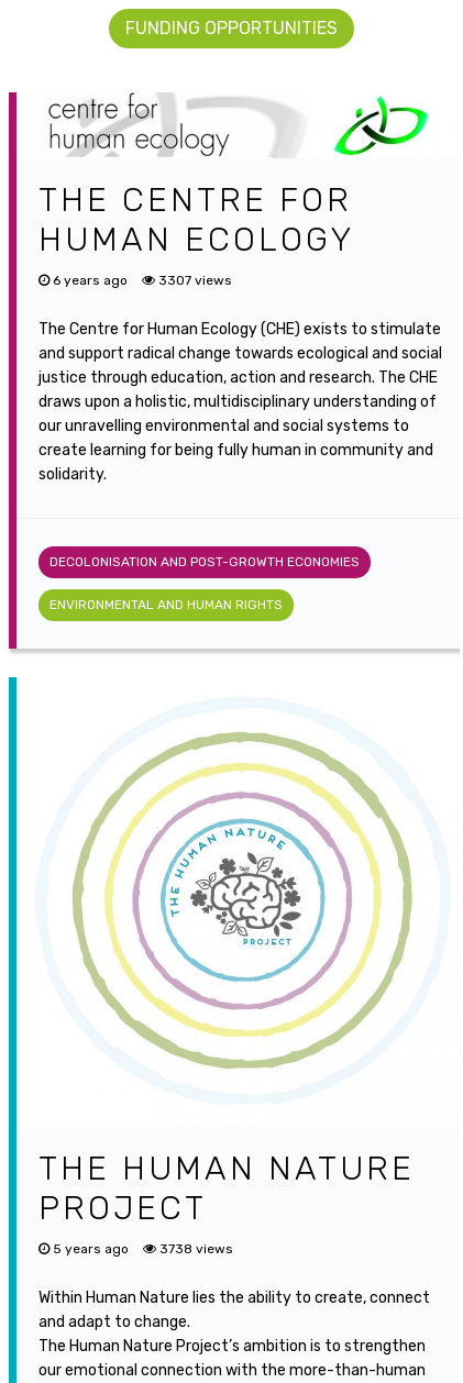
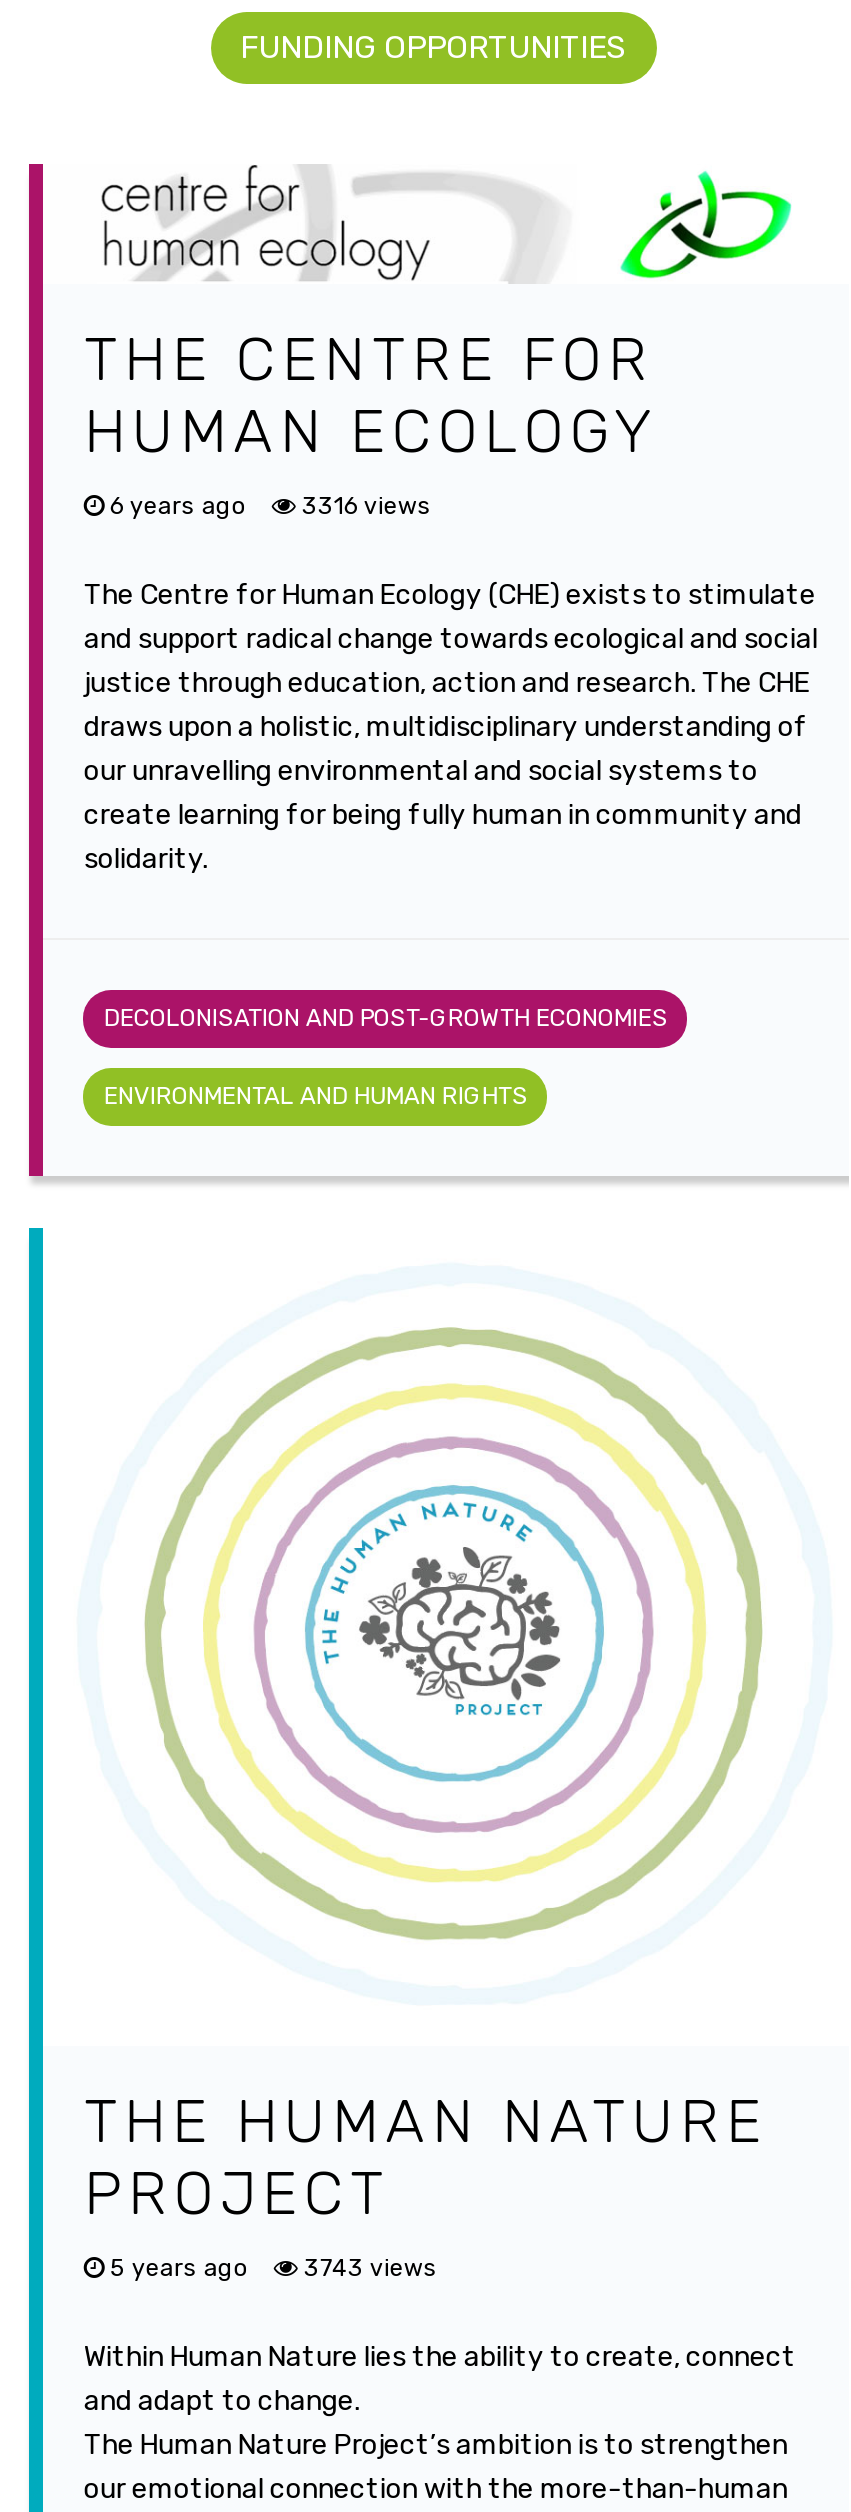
- 3307 views
+ 3316 views

- 5 years ago 3738 views
+ 5 years ago 3743 views
